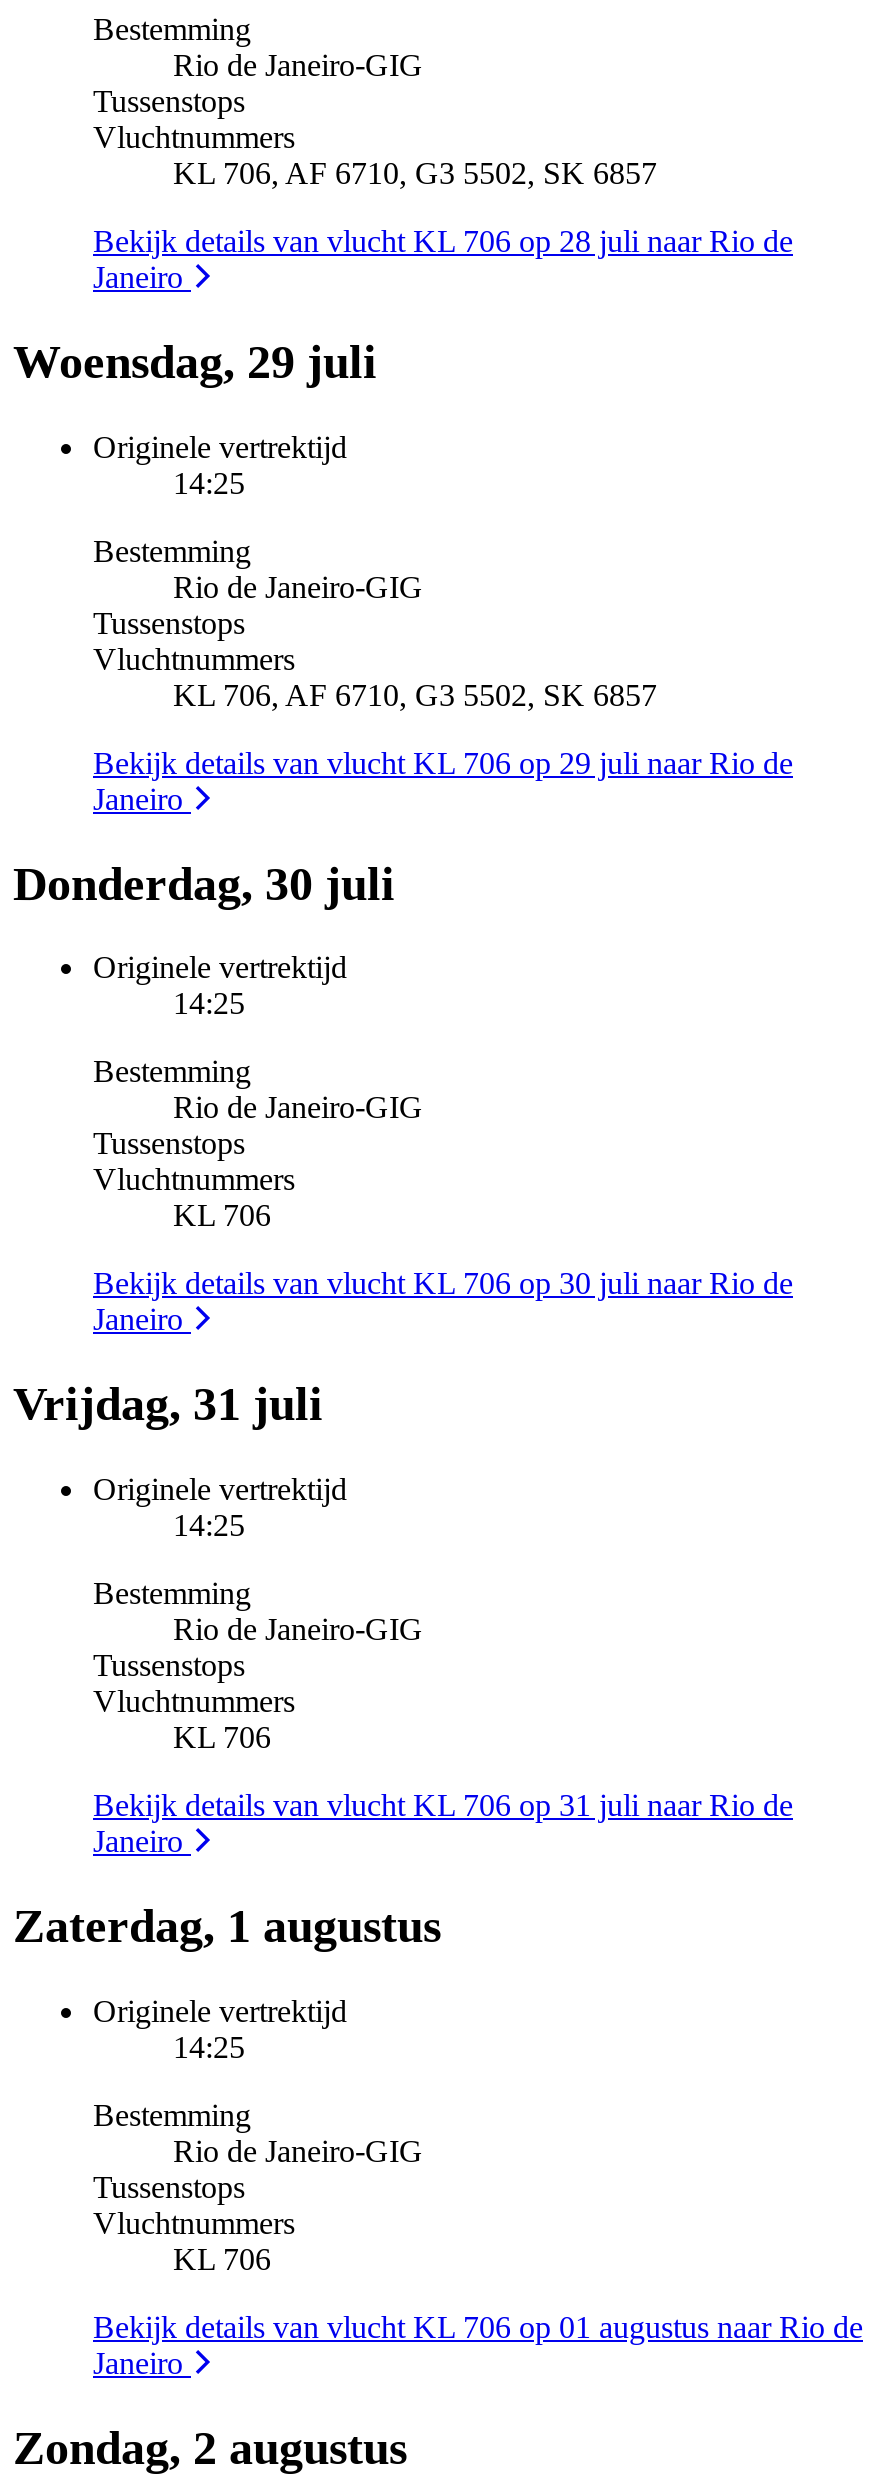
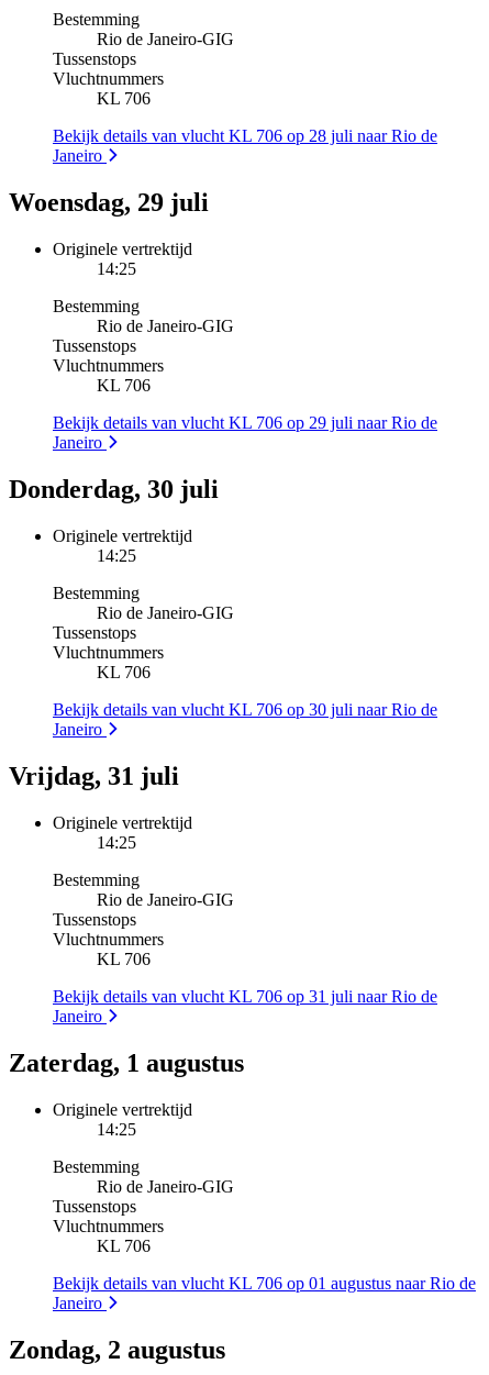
- KL 706, AF 6710, G3 5502, SK 6857
+ KL 706

- KL 706, AF 6710, G3 5502, SK 6857
+ KL 706
